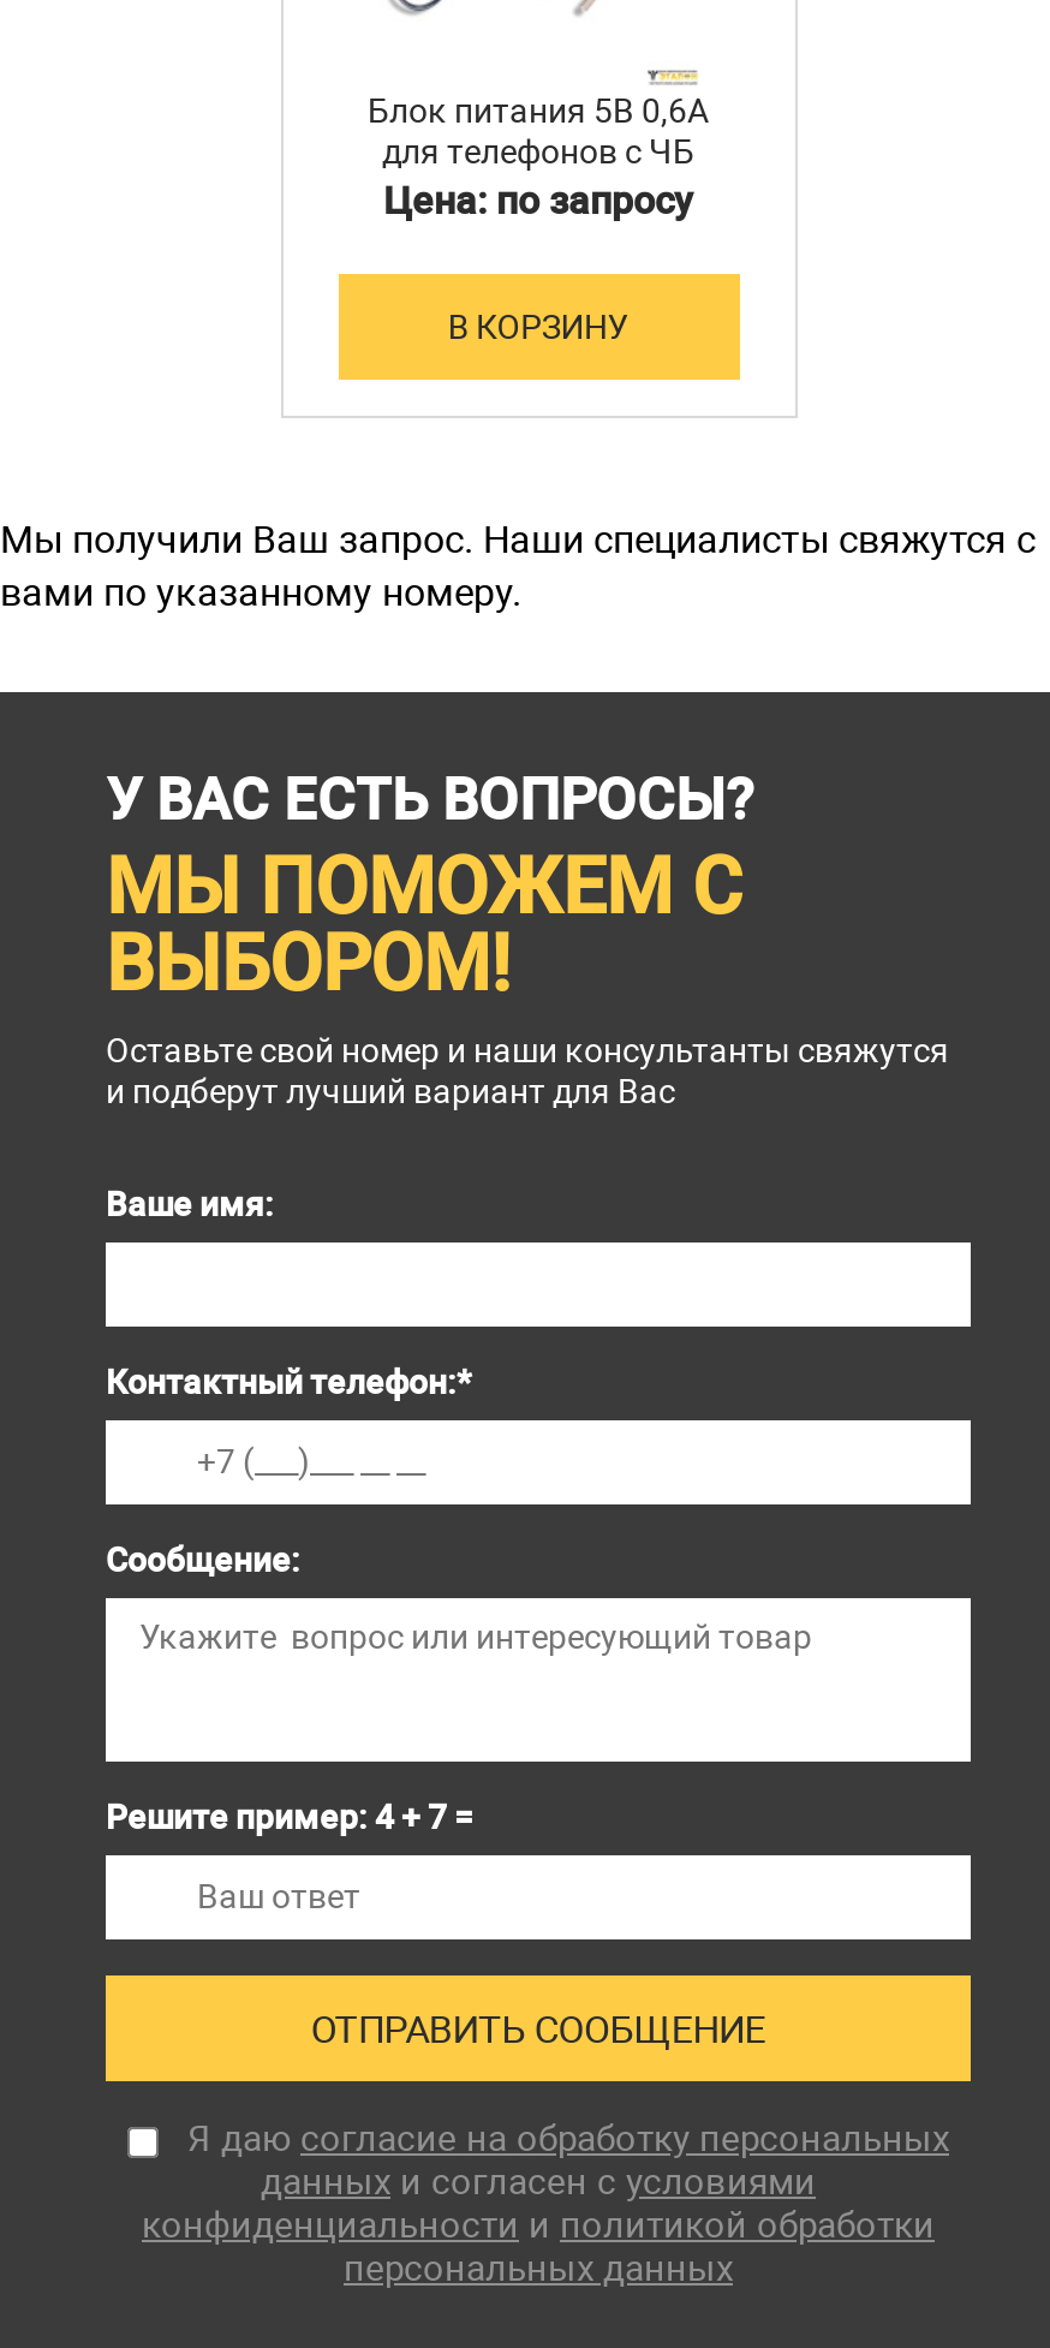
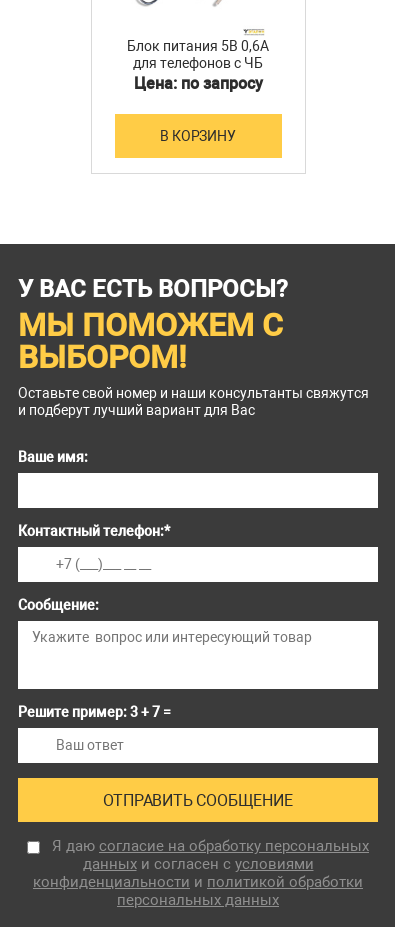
- Мы получили Ваш запрос. Наши специалисты свяжутся с
- вами по указанному номеру.

- Решите пример: 4 + 7 =
+ Решите пример: 3 + 7 =
